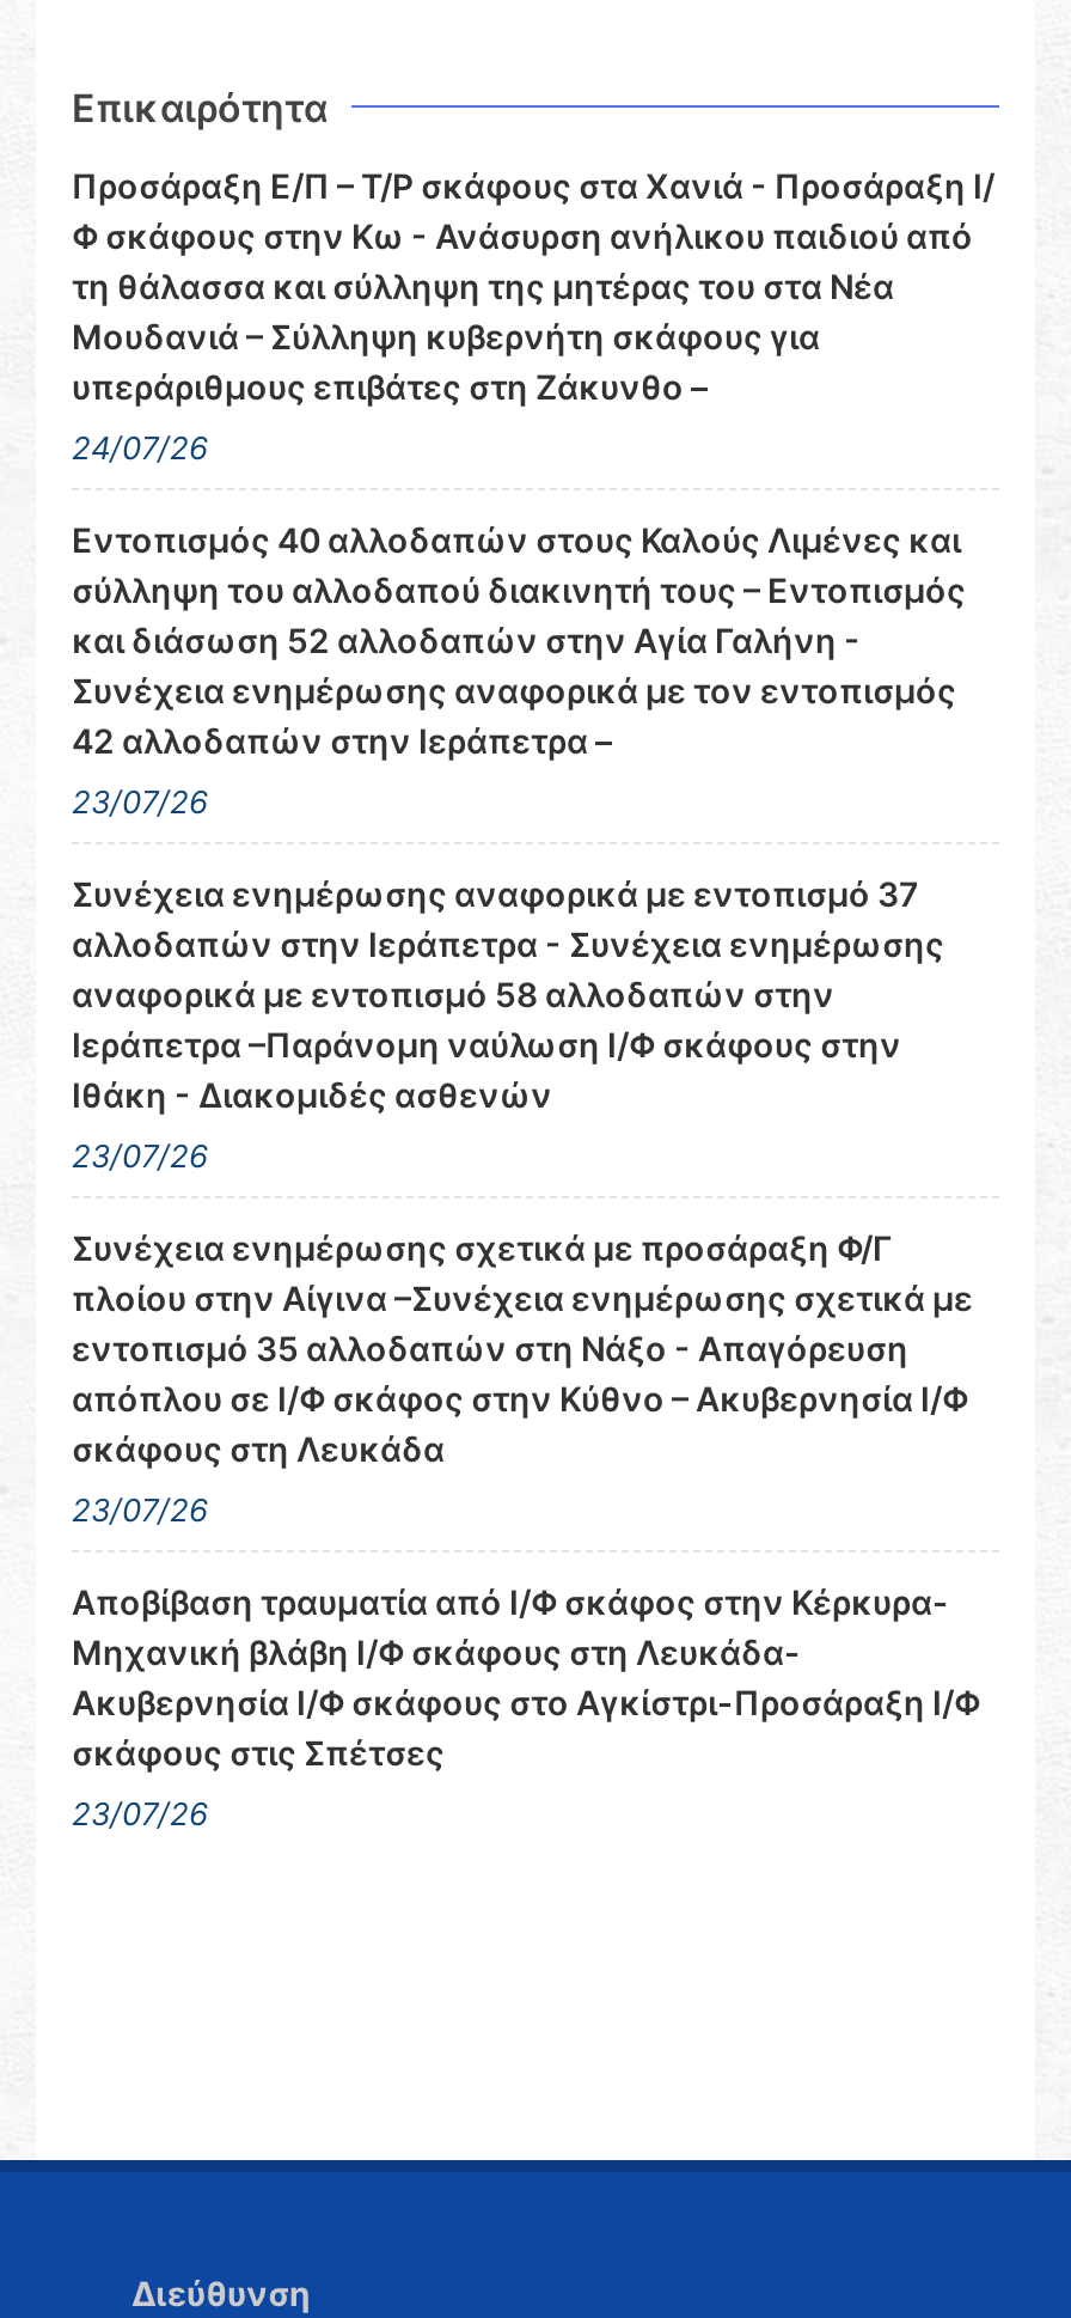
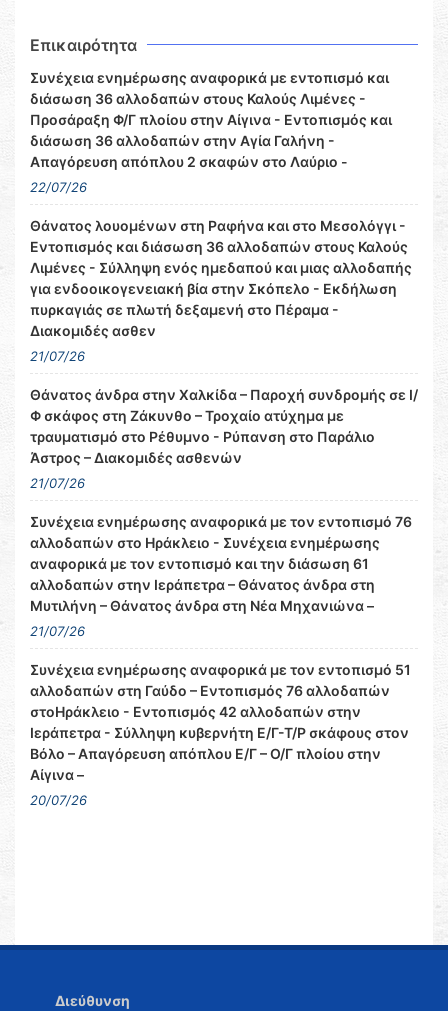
- Προσάραξη Ε/Π – Τ/Ρ σκάφους στα Χανιά - Προσάραξη Ι/
- Φ σκάφους στην Κω - Ανάσυρση ανήλικου παιδιού από
- τη θάλασσα και σύλληψη της μητέρας του στα Νέα
- Μουδανιά – Σύλληψη κυβερνήτη σκάφους για
- υπεράριθμους επιβάτες στη Ζάκυνθο –
+ Συνέχεια ενημέρωσης αναφορικά με εντοπισμό και
+ διάσωση 36 αλλοδαπών στους Καλούς Λιμένες -
+ Προσάραξη Φ/Γ πλοίου στην Αίγινα - Εντοπισμός και
+ διάσωση 36 αλλοδαπών στην Αγία Γαλήνη -
+ Απαγόρευση απόπλου 2 σκαφών στο Λαύριο -

- 24/07/26
+ 22/07/26

- Εντοπισμός 40 αλλοδαπών στους Καλούς Λιμένες και
- σύλληψη του αλλοδαπού διακινητή τους – Εντοπισμός
- και διάσωση 52 αλλοδαπών στην Αγία Γαλήνη -
- Συνέχεια ενημέρωσης αναφορικά με τον εντοπισμός
- 42 αλλοδαπών στην Ιεράπετρα –
+ Θάνατος λουομένων στη Ραφήνα και στο Μεσολόγγι -
+ Εντοπισμός και διάσωση 36 αλλοδαπών στους Καλούς
+ Λιμένες - Σύλληψη ενός ημεδαπού και μιας αλλοδαπής
+ για ενδοοικογενειακή βία στην Σκόπελο - Εκδήλωση
+ πυρκαγιάς σε πλωτή δεξαμενή στο Πέραμα -
+ Διακομιδές ασθεν

- 23/07/26
+ 21/07/26

- Συνέχεια ενημέρωσης αναφορικά με εντοπισμό 37
- αλλοδαπών στην Ιεράπετρα - Συνέχεια ενημέρωσης
- αναφορικά με εντοπισμό 58 αλλοδαπών στην
- Ιεράπετρα –Παράνομη ναύλωση Ι/Φ σκάφους στην
- Ιθάκη - Διακομιδές ασθενών
+ Θάνατος άνδρα στην Χαλκίδα – Παροχή συνδρομής σε Ι/
+ Φ σκάφος στη Ζάκυνθο – Τροχαίο ατύχημα με
+ τραυματισμό στο Ρέθυμνο - Ρύπανση στο Παράλιο
+ Άστρος – Διακομιδές ασθενών

- 23/07/26
+ 21/07/26

- Συνέχεια ενημέρωσης σχετικά με προσάραξη Φ/Γ
- πλοίου στην Αίγινα –Συνέχεια ενημέρωσης σχετικά με
- εντοπισμό 35 αλλοδαπών στη Νάξο - Απαγόρευση
- απόπλου σε Ι/Φ σκάφος στην Κύθνο – Ακυβερνησία Ι/Φ
- σκάφους στη Λευκάδα
+ Συνέχεια ενημέρωσης αναφορικά με τον εντοπισμό 76
+ αλλοδαπών στo Ηράκλειο - Συνέχεια ενημέρωσης
+ αναφορικά με τον εντοπισμό και την διάσωση 61
+ αλλοδαπών στην Ιεράπετρα – Θάνατος άνδρα στη
+ Μυτιλήνη – Θάνατος άνδρα στη Νέα Μηχανιώνα –

- 23/07/26
+ 21/07/26

- Αποβίβαση τραυματία από Ι/Φ σκάφος στην Κέρκυρα-
- Μηχανική βλάβη Ι/Φ σκάφους στη Λευκάδα-
- Ακυβερνησία Ι/Φ σκάφους στο Αγκίστρι-Προσάραξη Ι/Φ
- σκάφους στις Σπέτσες
+ Συνέχεια ενημέρωσης αναφορικά με τον εντοπισμό 51
+ αλλοδαπών στη Γαύδο – Εντοπισμός 76 αλλοδαπών
+ στoΗράκλειο - Εντοπισμός 42 αλλοδαπών στην
+ Ιεράπετρα - Σύλληψη κυβερνήτη Ε/Γ-Τ/Ρ σκάφους στον
+ Βόλο – Απαγόρευση απόπλου Ε/Γ – Ο/Γ πλοίου στην
+ Αίγινα –

- 23/07/26
+ 20/07/26
